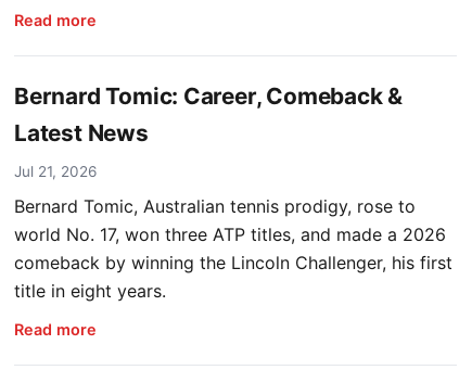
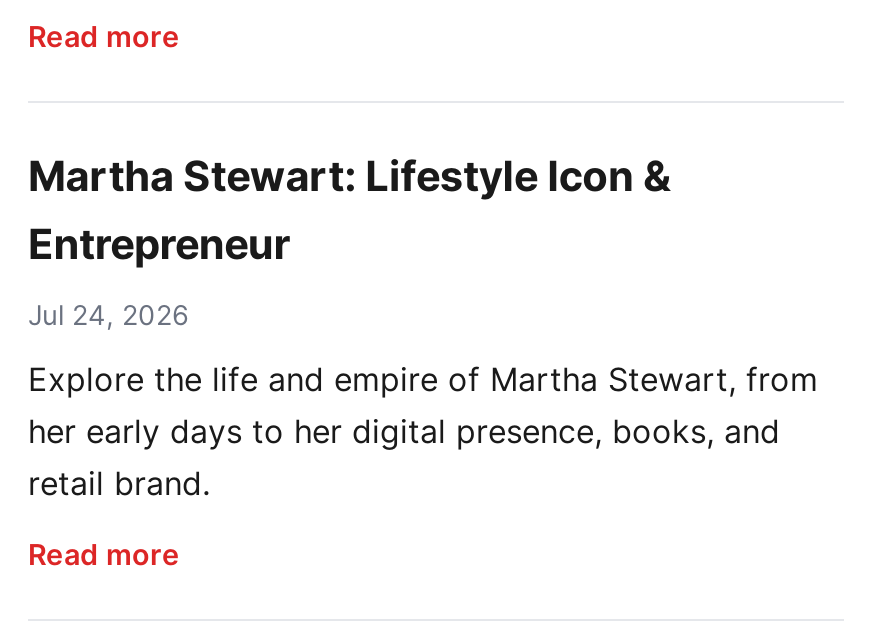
- Bernard Tomic: Career, Comeback &
- Latest News
+ Martha Stewart: Lifestyle Icon &
+ Entrepreneur

- Jul 21, 2026
+ Jul 24, 2026

- Bernard Tomic, Australian tennis prodigy, rose to
- world No. 17, won three ATP titles, and made a 2026
- comeback by winning the Lincoln Challenger, his first
- title in eight years.
+ Explore the life and empire of Martha Stewart, from
+ her early days to her digital presence, books, and
+ retail brand.
